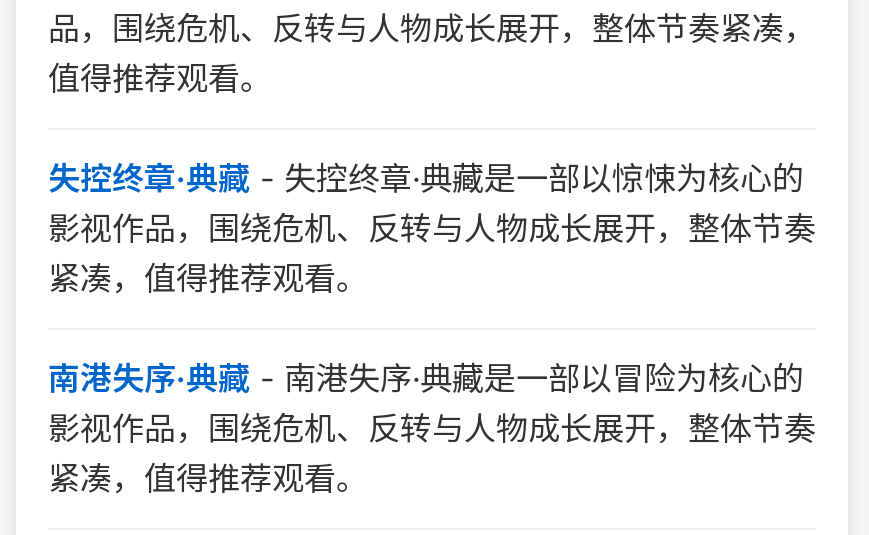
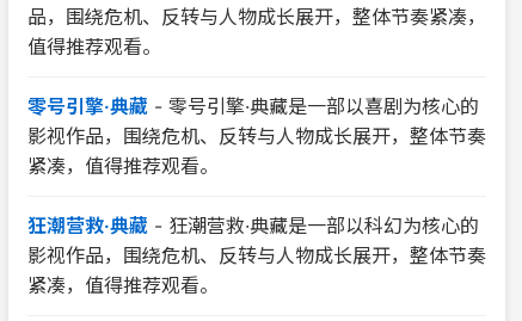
- 失控终章·典藏-失控终章·典藏是一部以惊悚为核心的
+ 零号引擎·典藏-零号引擎·典藏是一部以喜剧为核心的

- 南港失序·典藏-南港失序·典藏是一部以冒险为核心的
+ 狂潮营救·典藏-狂潮营救·典藏是一部以科幻为核心的
